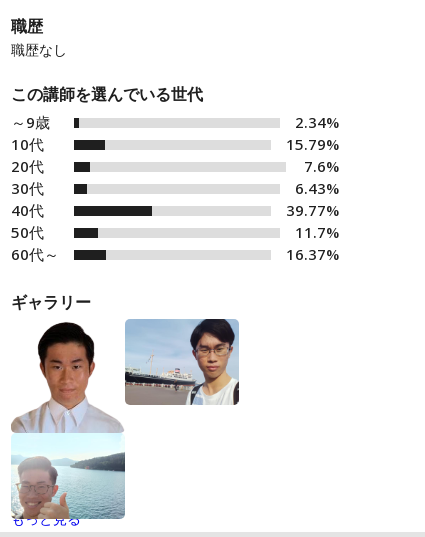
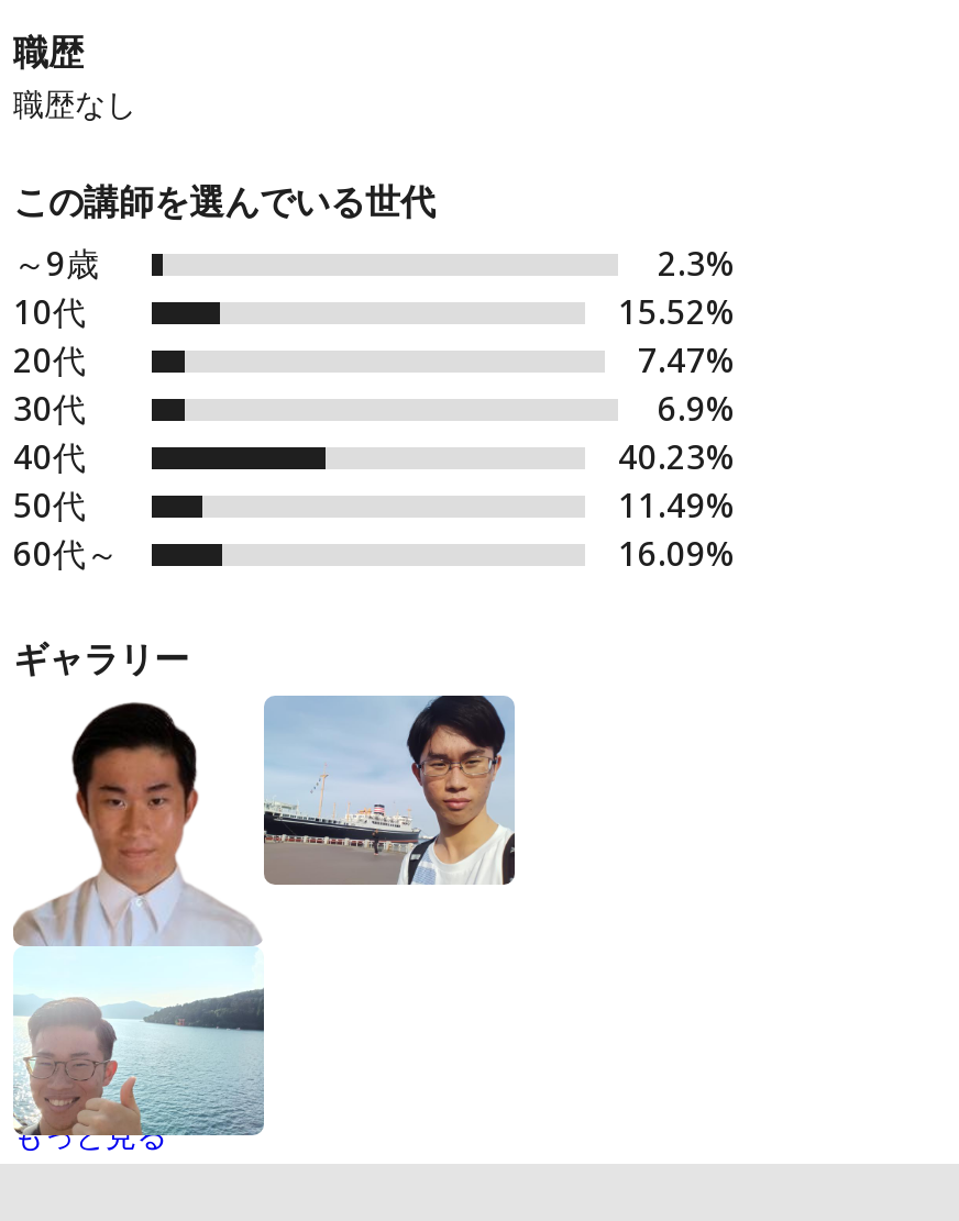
- 2.34%
+ 2.3%

- 15.79%
+ 15.52%

- 7.6%
+ 7.47%

- 6.43%
+ 6.9%

- 39.77%
+ 40.23%

- 11.7%
+ 11.49%

- 16.37%
+ 16.09%
